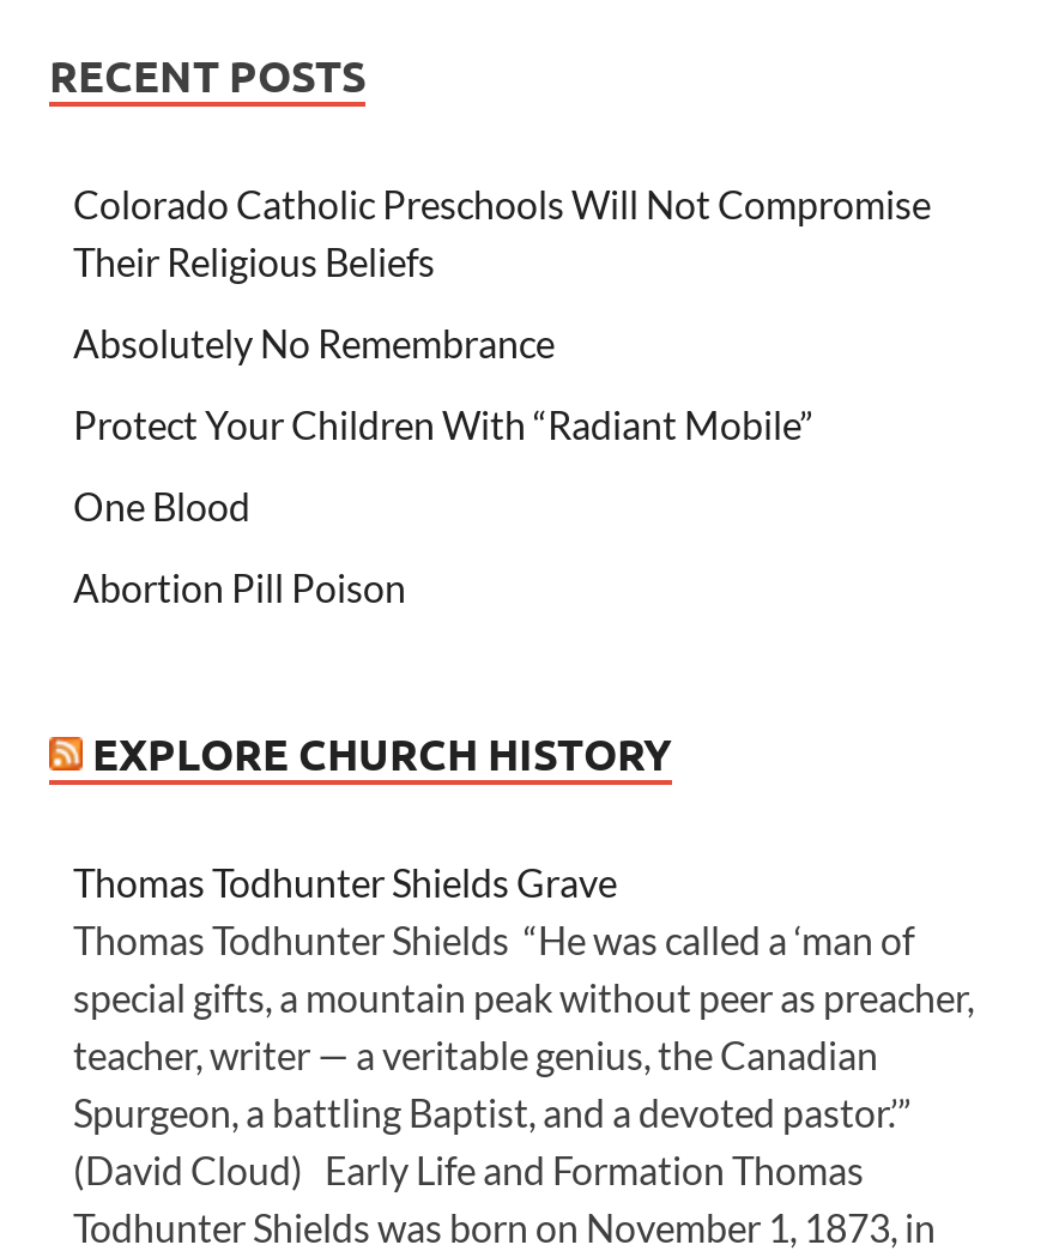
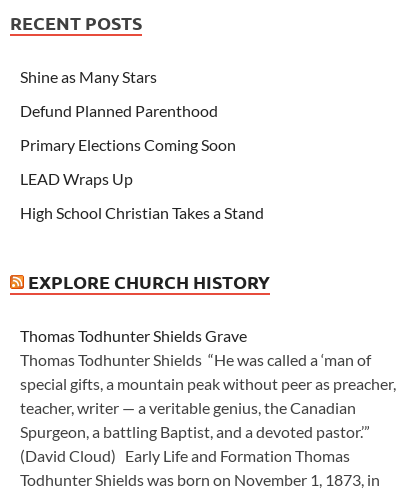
- Colorado Catholic Preschools Will Not Compromise
- Their Religious Beliefs
+ Shine as Many Stars

- Absolutely No Remembrance
+ Defund Planned Parenthood

- Protect Your Children With “Radiant Mobile”
+ Primary Elections Coming Soon

- One Blood
+ LEAD Wraps Up

- Abortion Pill Poison
+ High School Christian Takes a Stand
